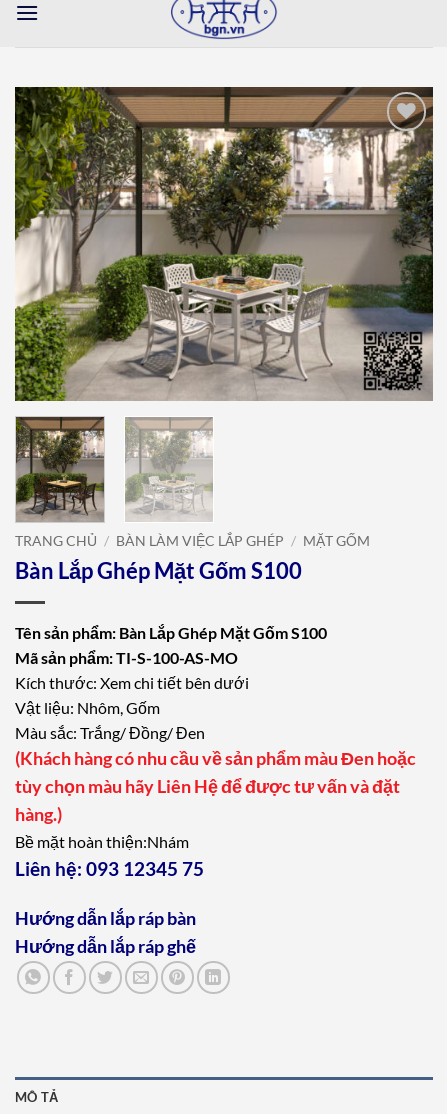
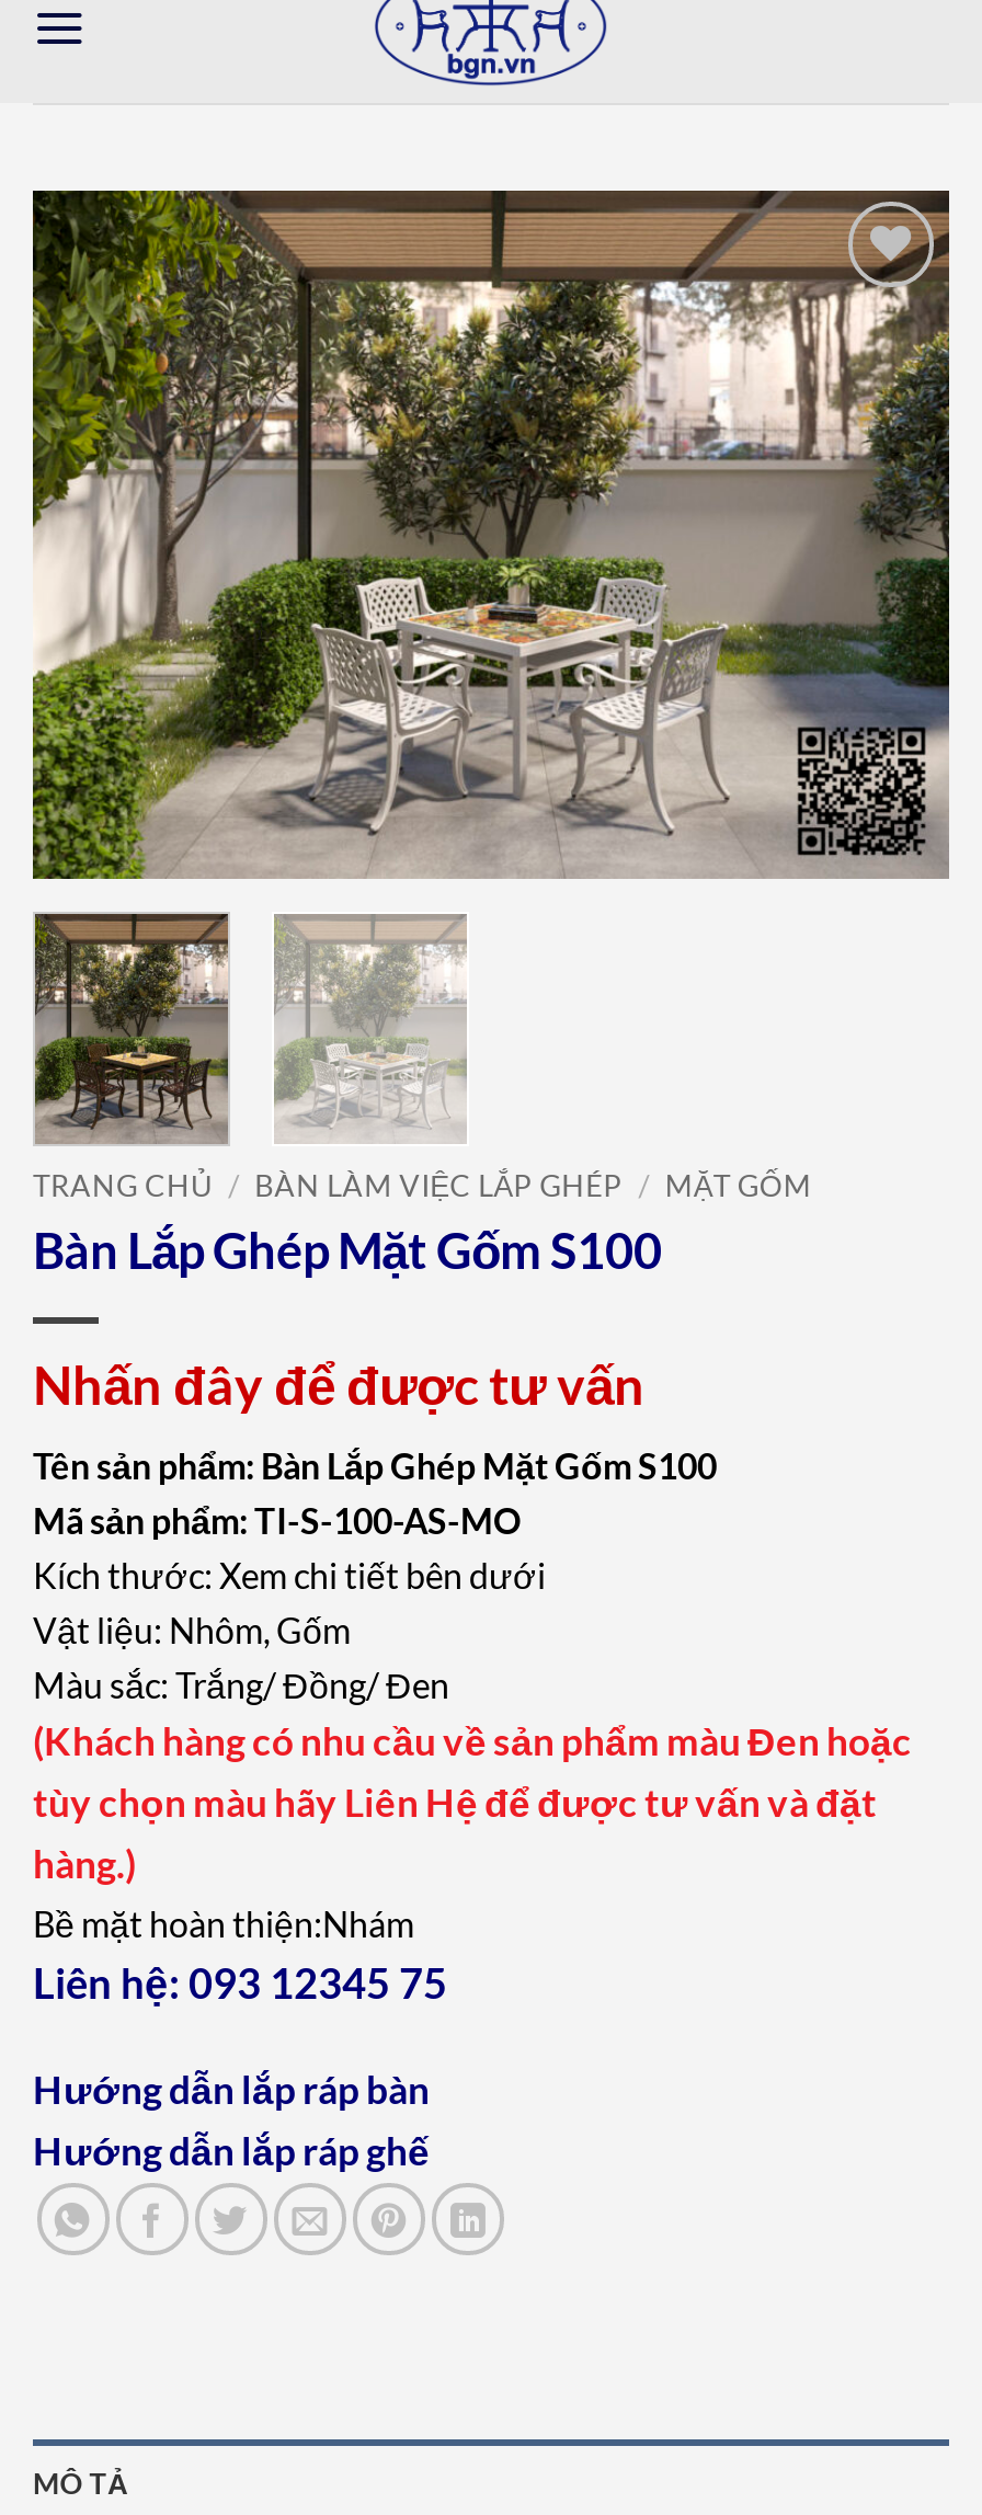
+ Nhấn đây để được tư vấn
